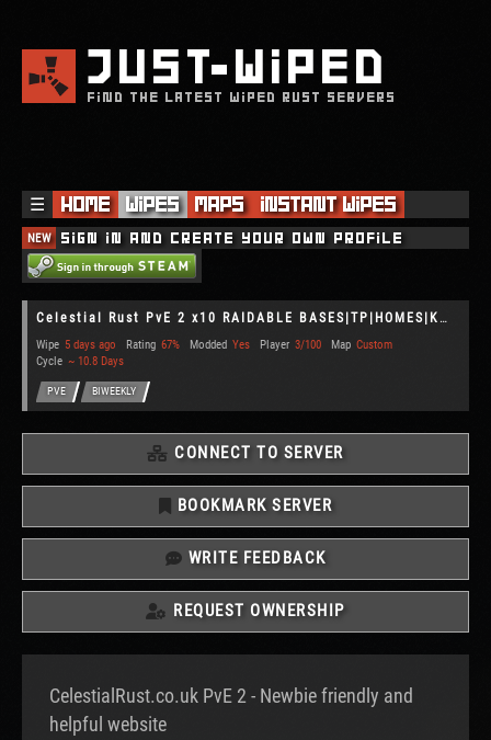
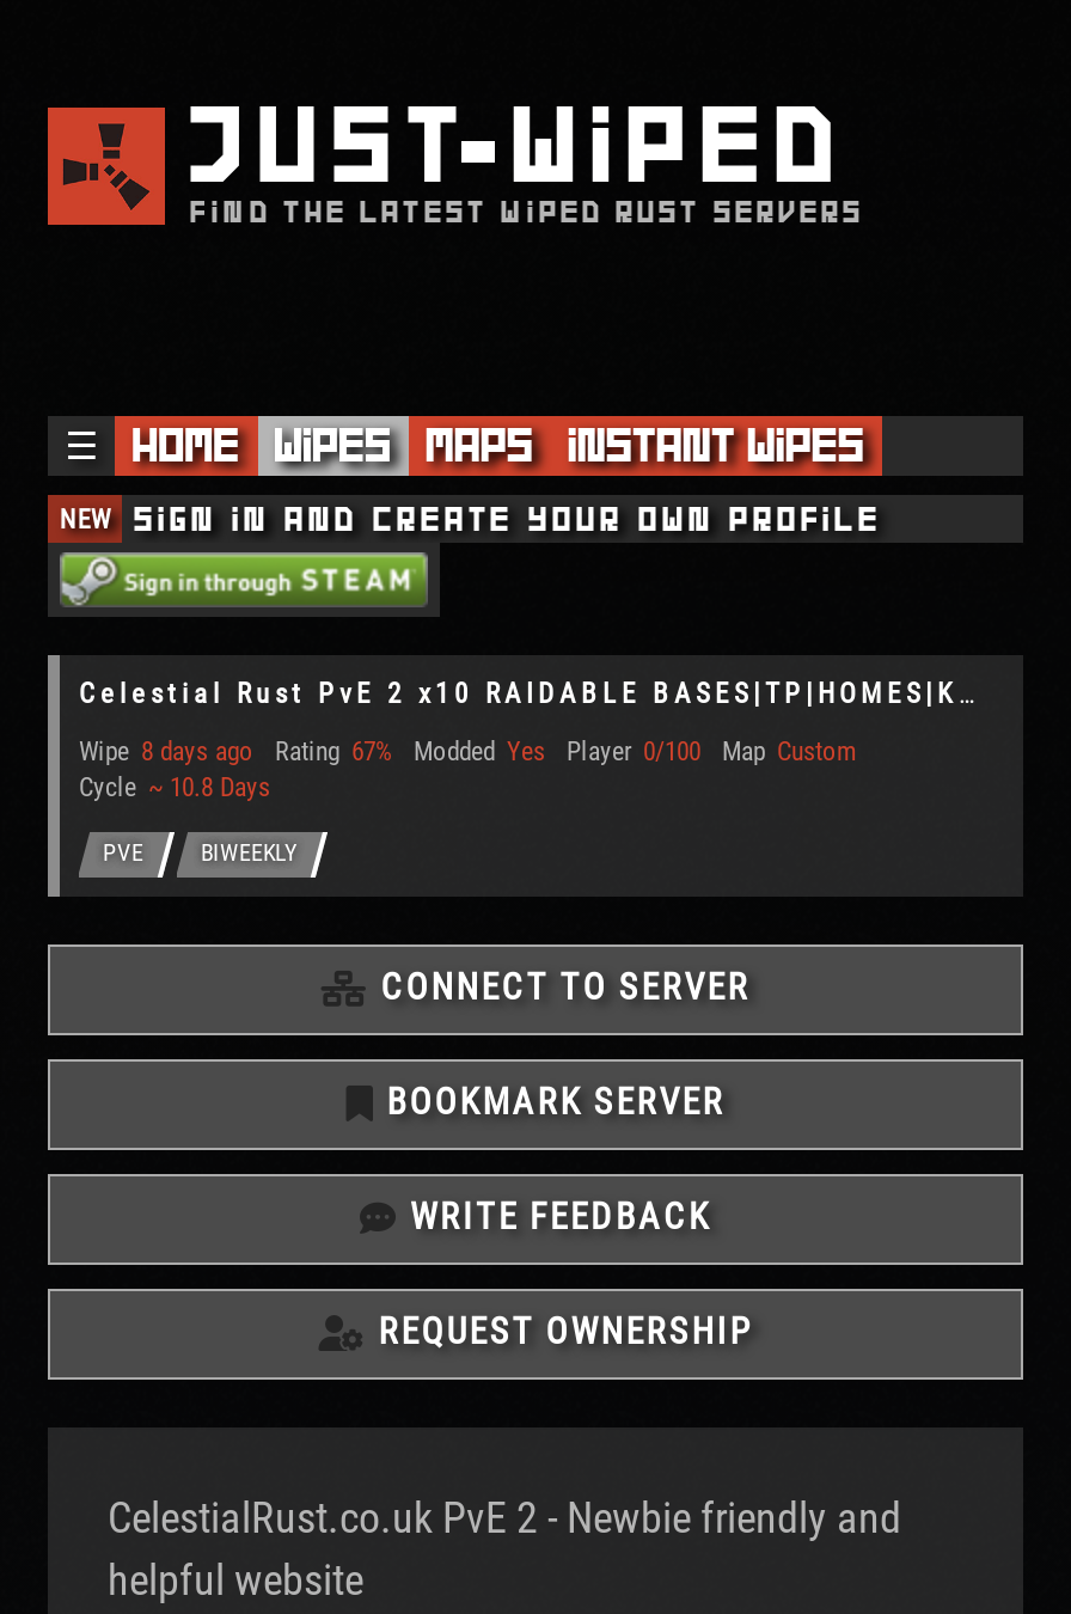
- Wipe 5 days ago
+ Wipe 8 days ago

- Player 3/100
+ Player 0/100
